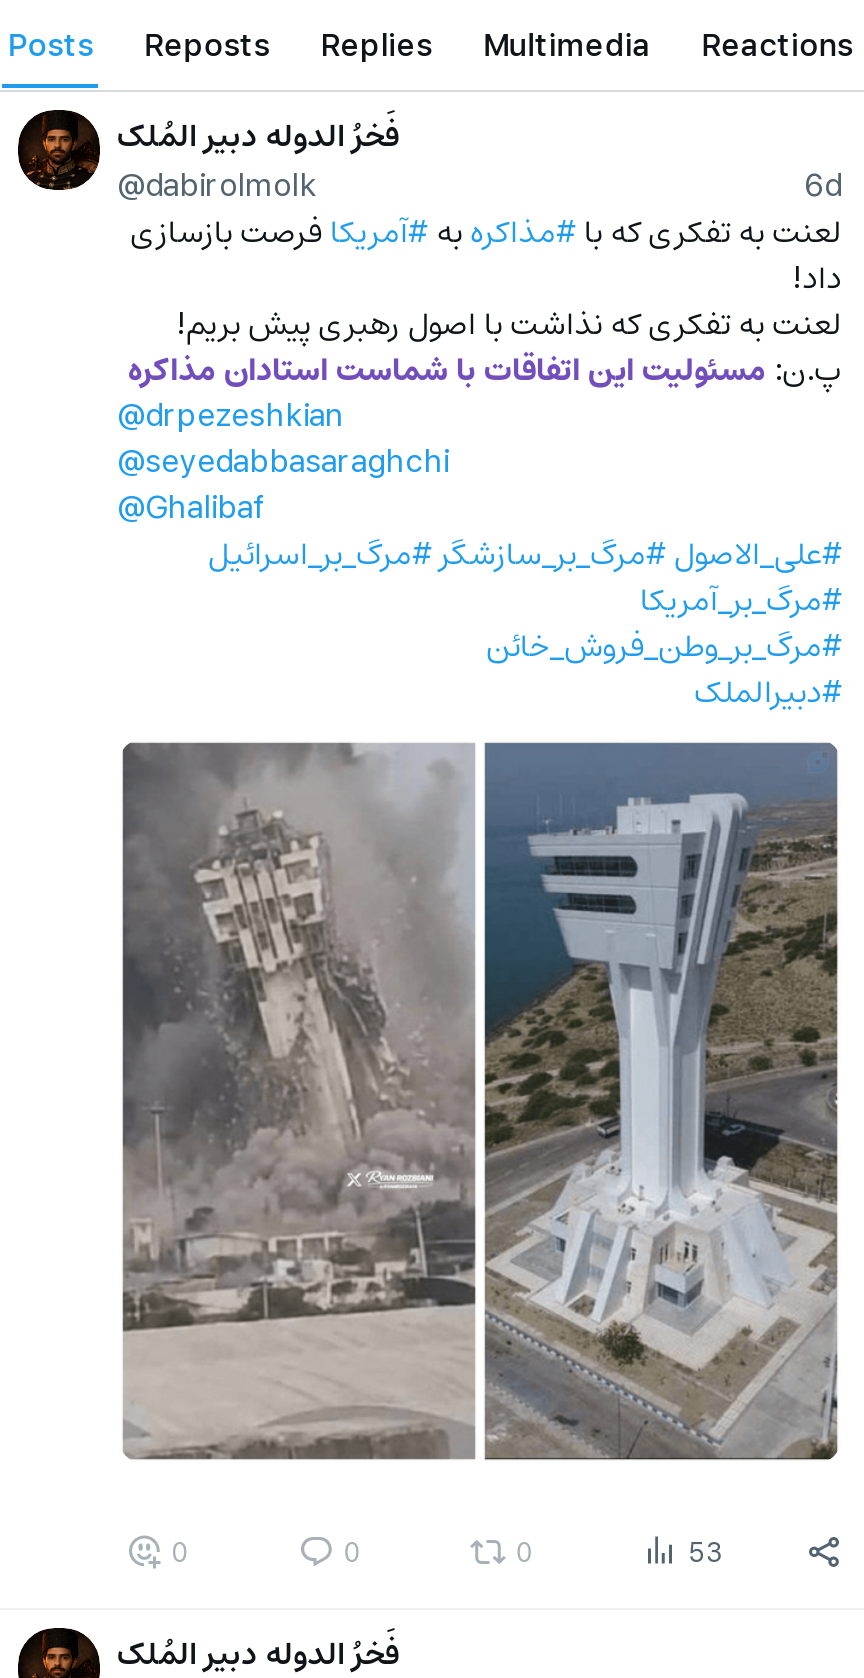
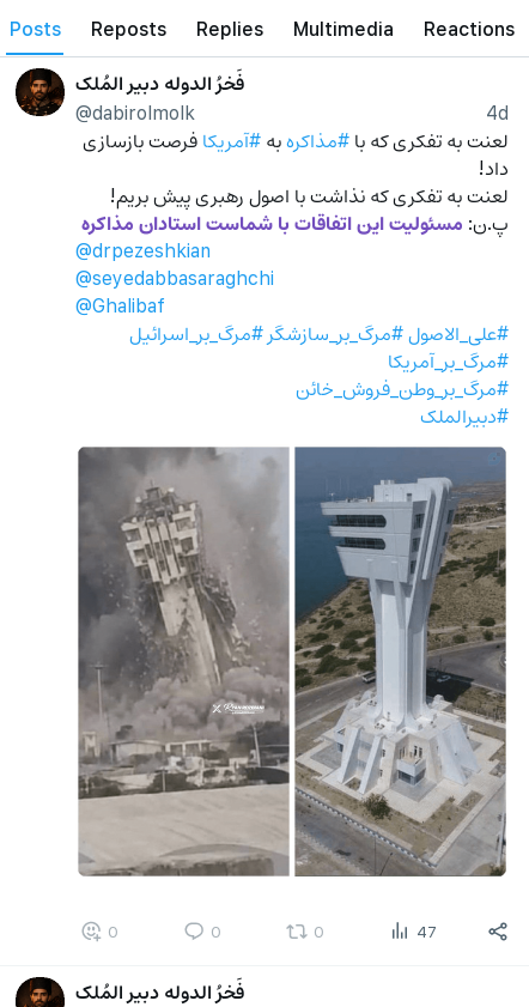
- 6d
+ 4d

- 53
+ 47
